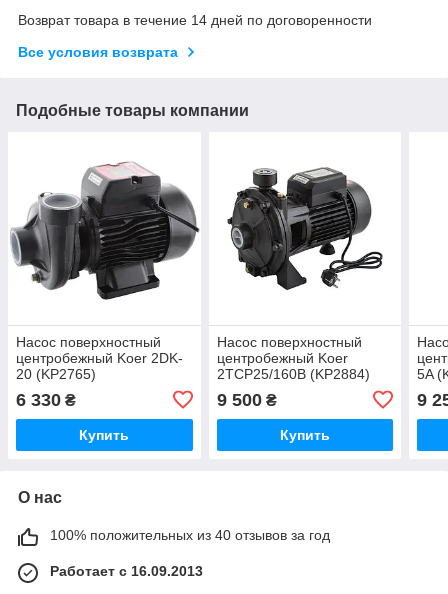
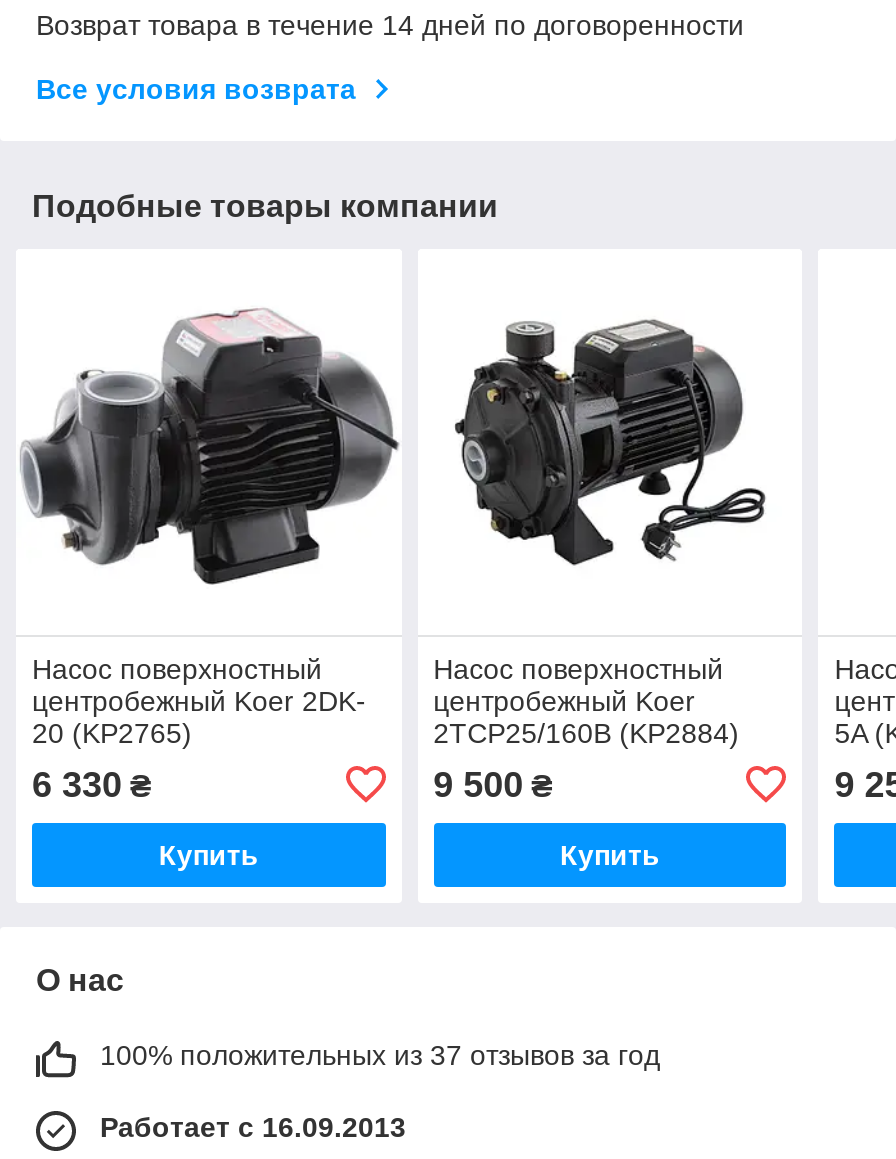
- 100% положительных из 40 отзывов за год
+ 100% положительных из 37 отзывов за год
